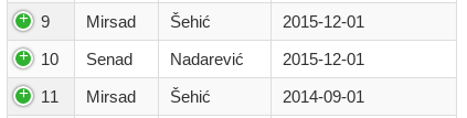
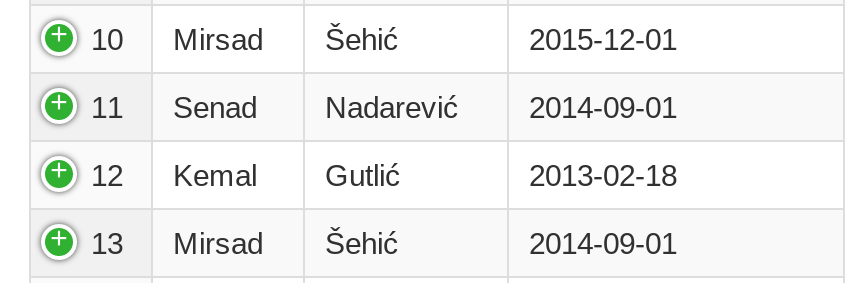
- 9 Mirsad Šehić
+ 10 Mirsad Šehić

- 10 Senad Nadarević
+ 11 Senad Nadarević

- 2015-12-01
- 11
+ 2014-09-01
+ 12
+ Kemal
+ Gutlić
+ 2013-02-18
+ 13
